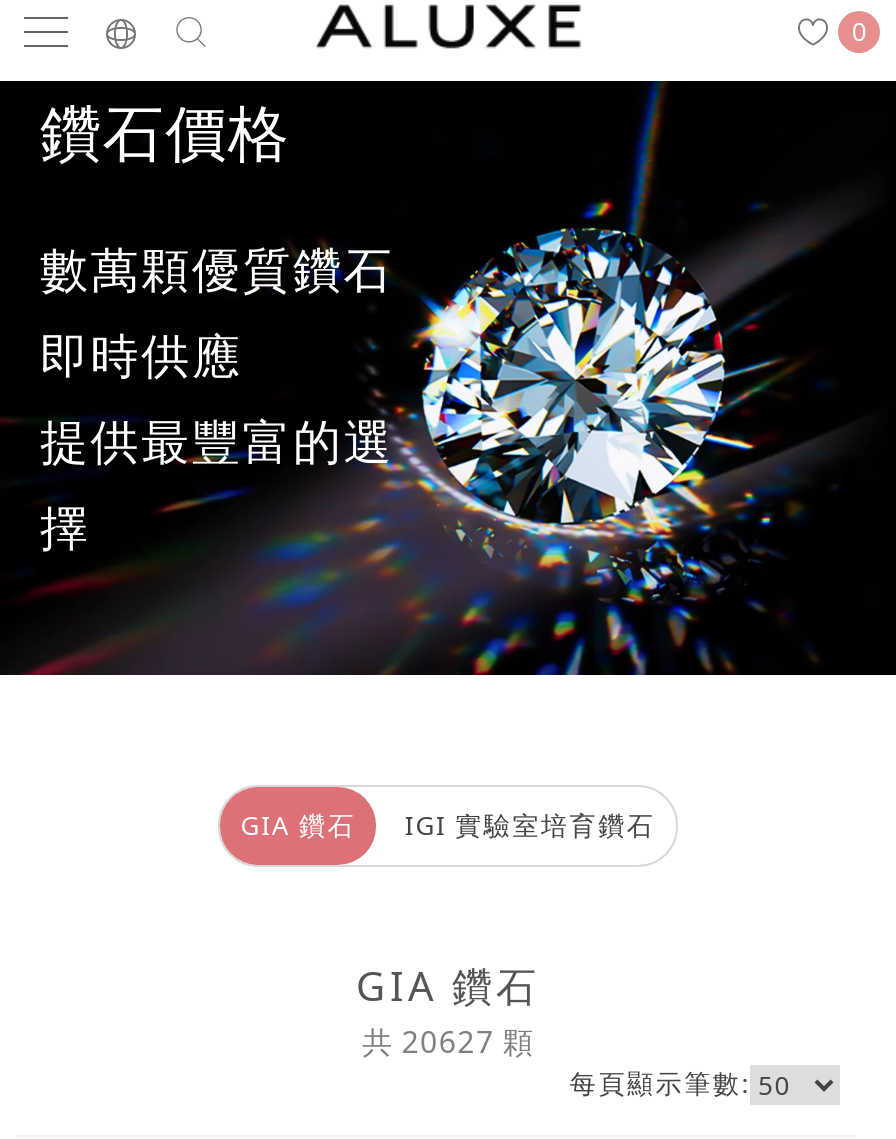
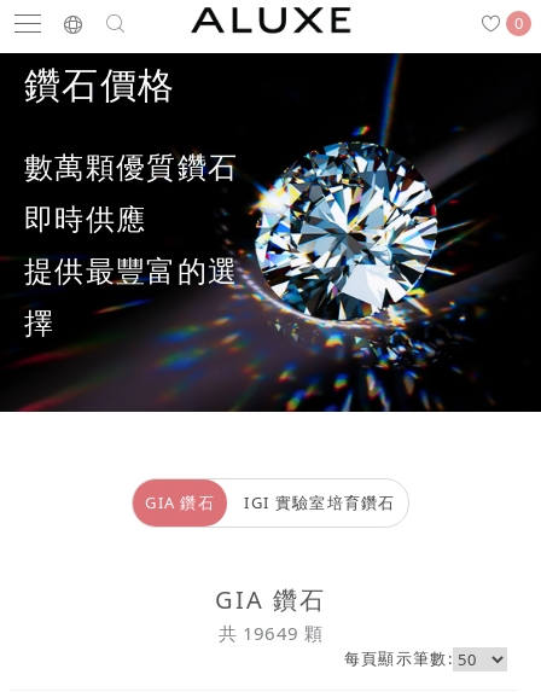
- 共 20627 顆
+ 共 19649 顆
